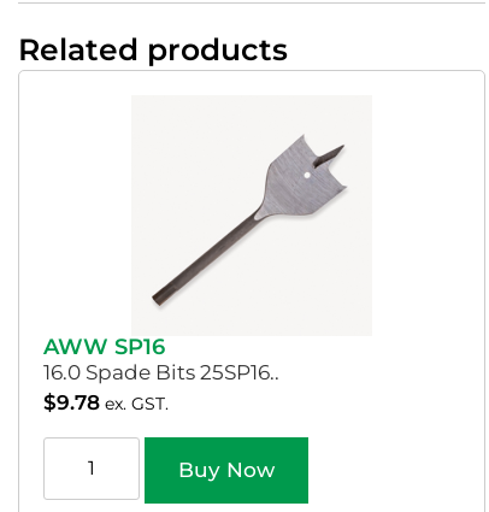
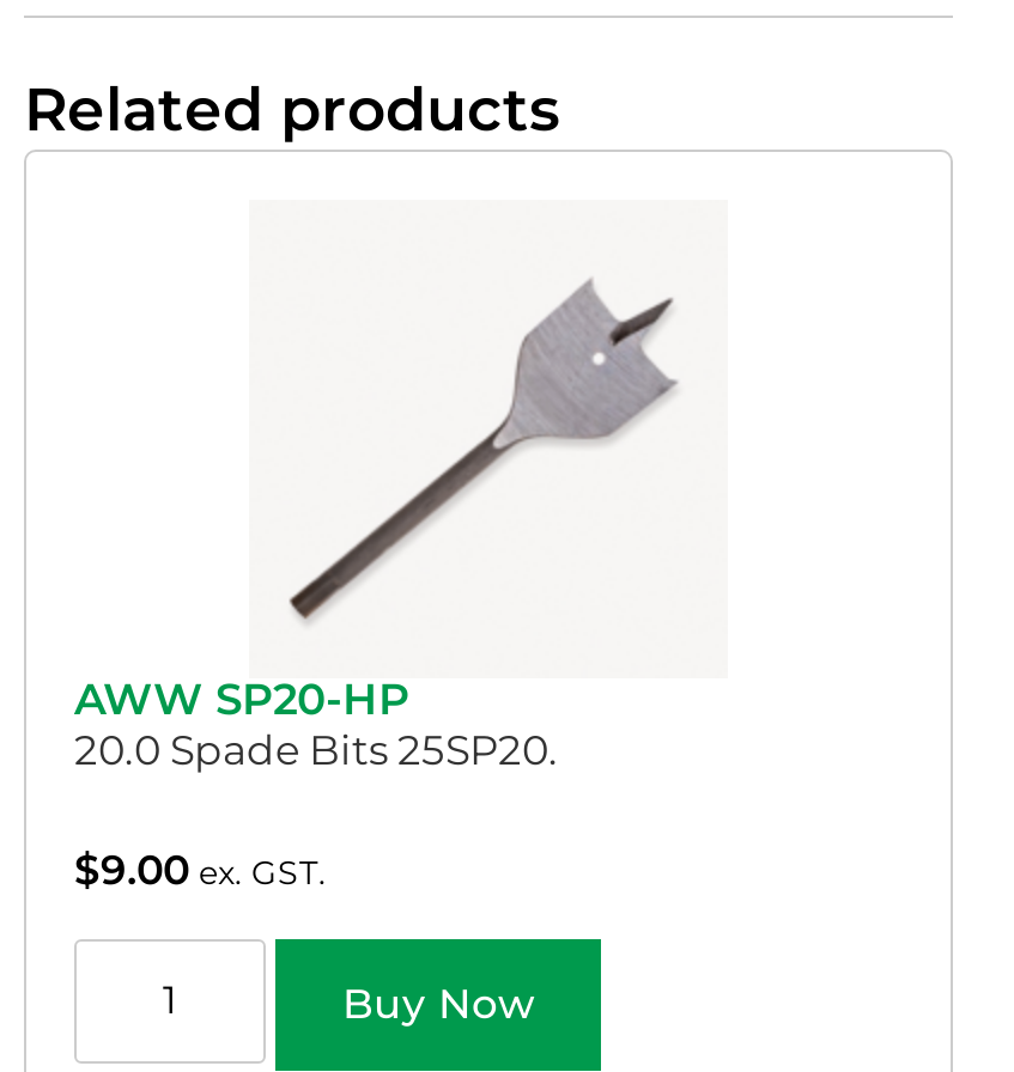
- AWW SP16
+ AWW SP20-HP

- 16.0 Spade Bits 25SP16..
+ 20.0 Spade Bits 25SP20.

- $9.78 ex. GST.
+ $9.00 ex. GST.
